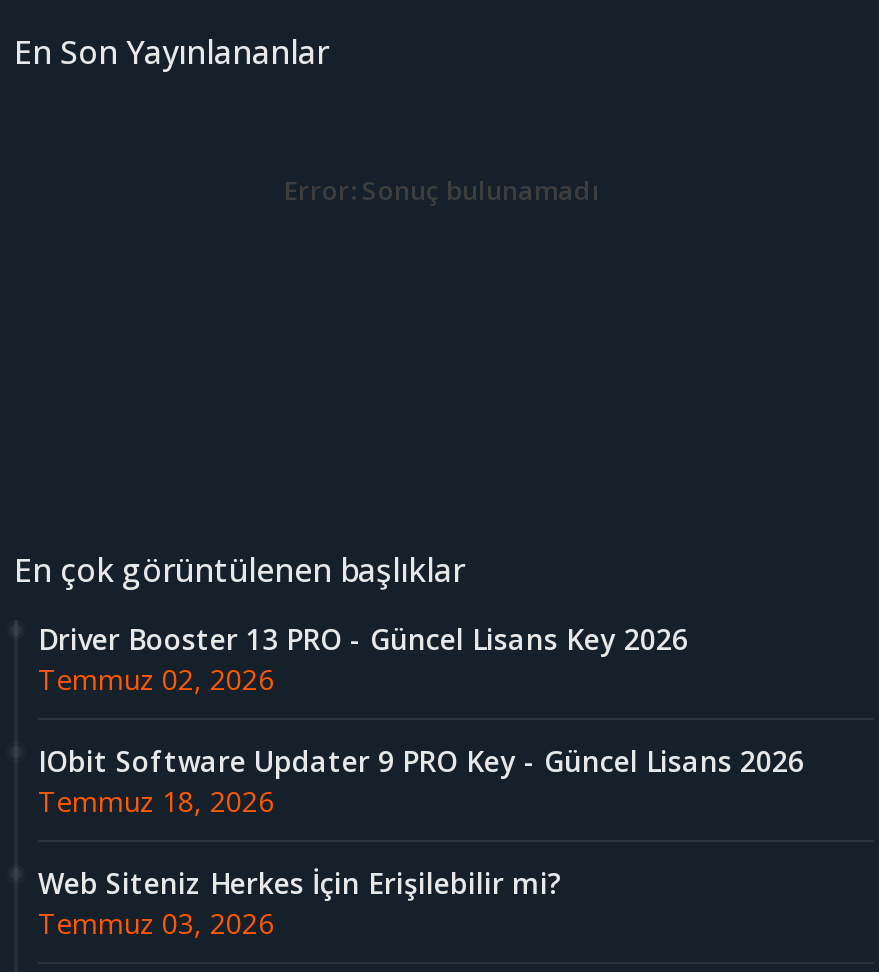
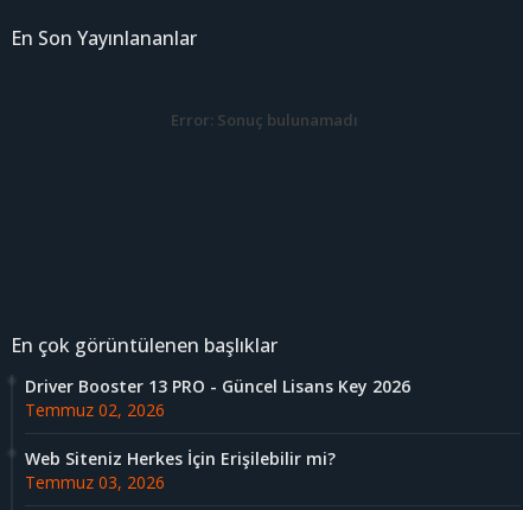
- IObit Software Updater 9 PRO Key - Güncel Lisans 2026
- Temmuz 18, 2026
